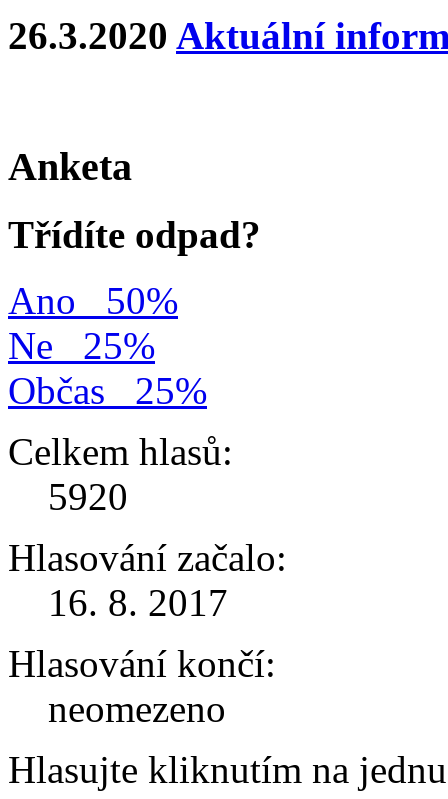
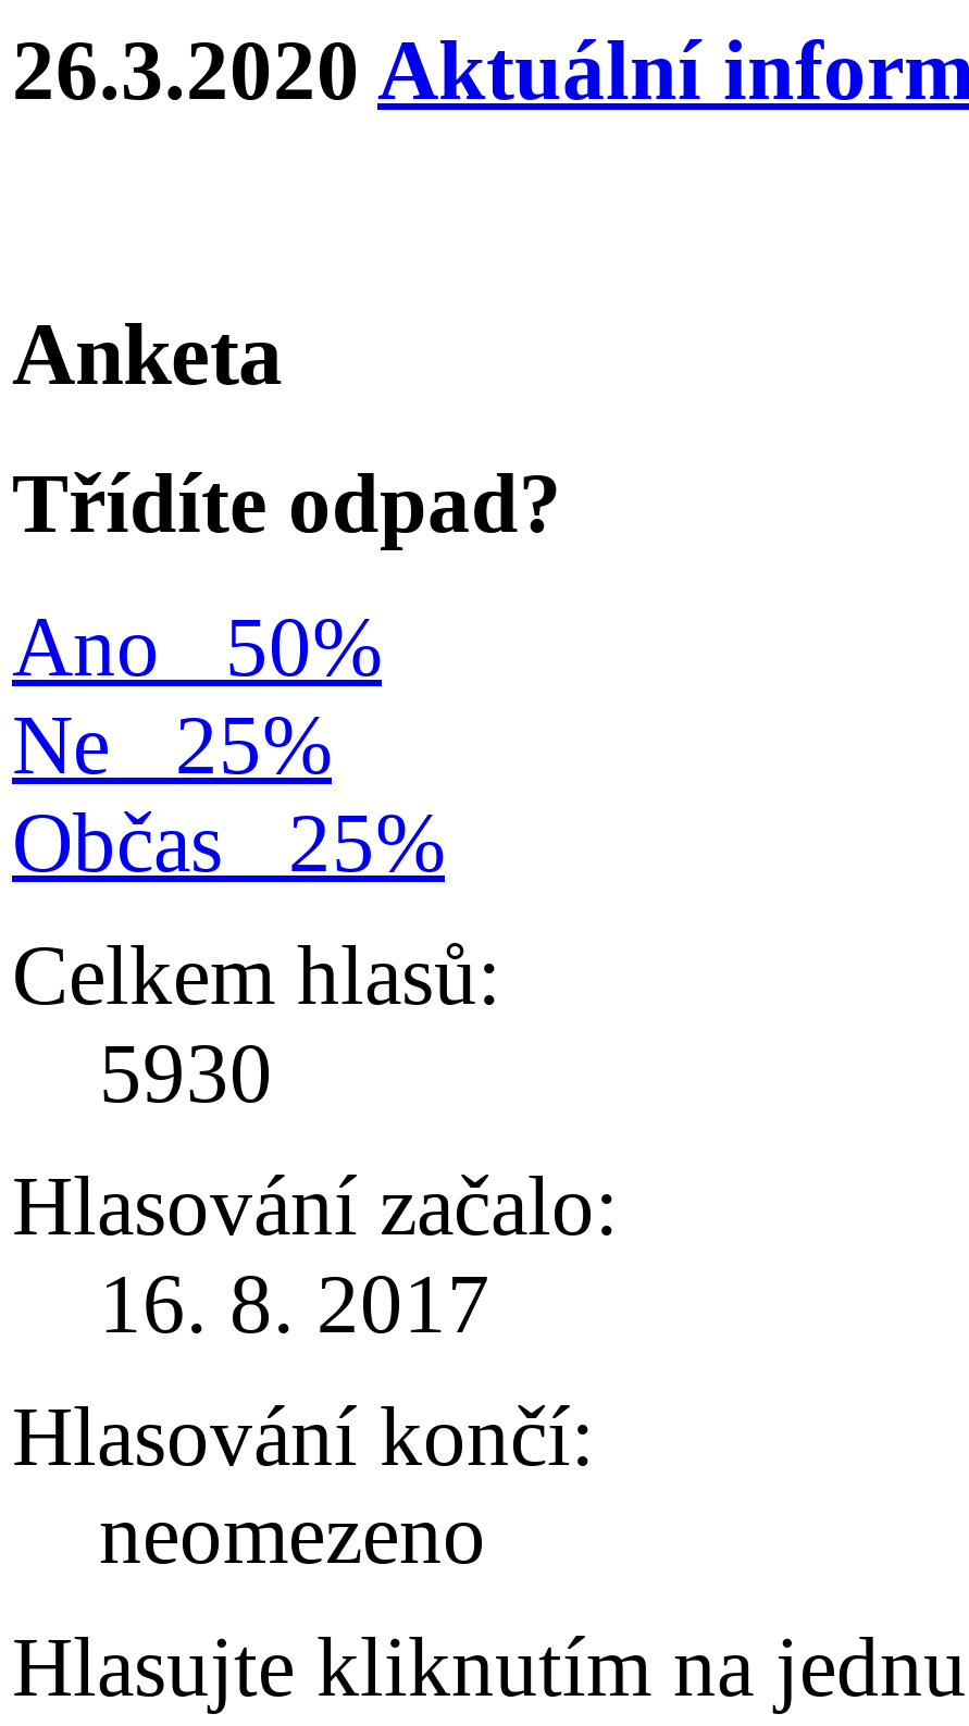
- 5920
+ 5930
